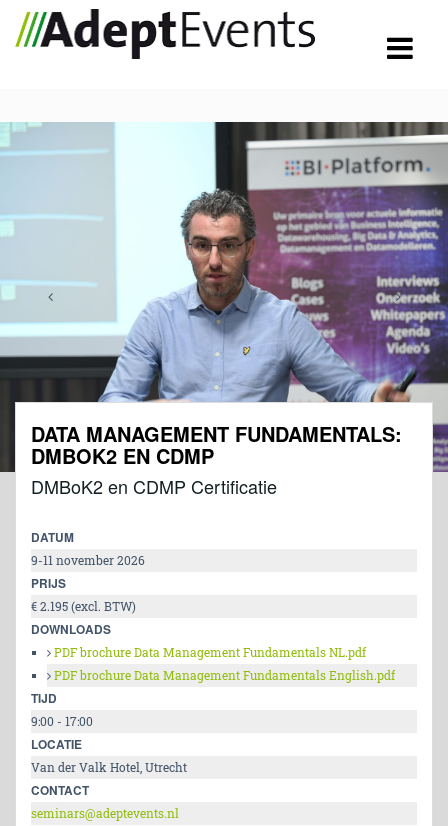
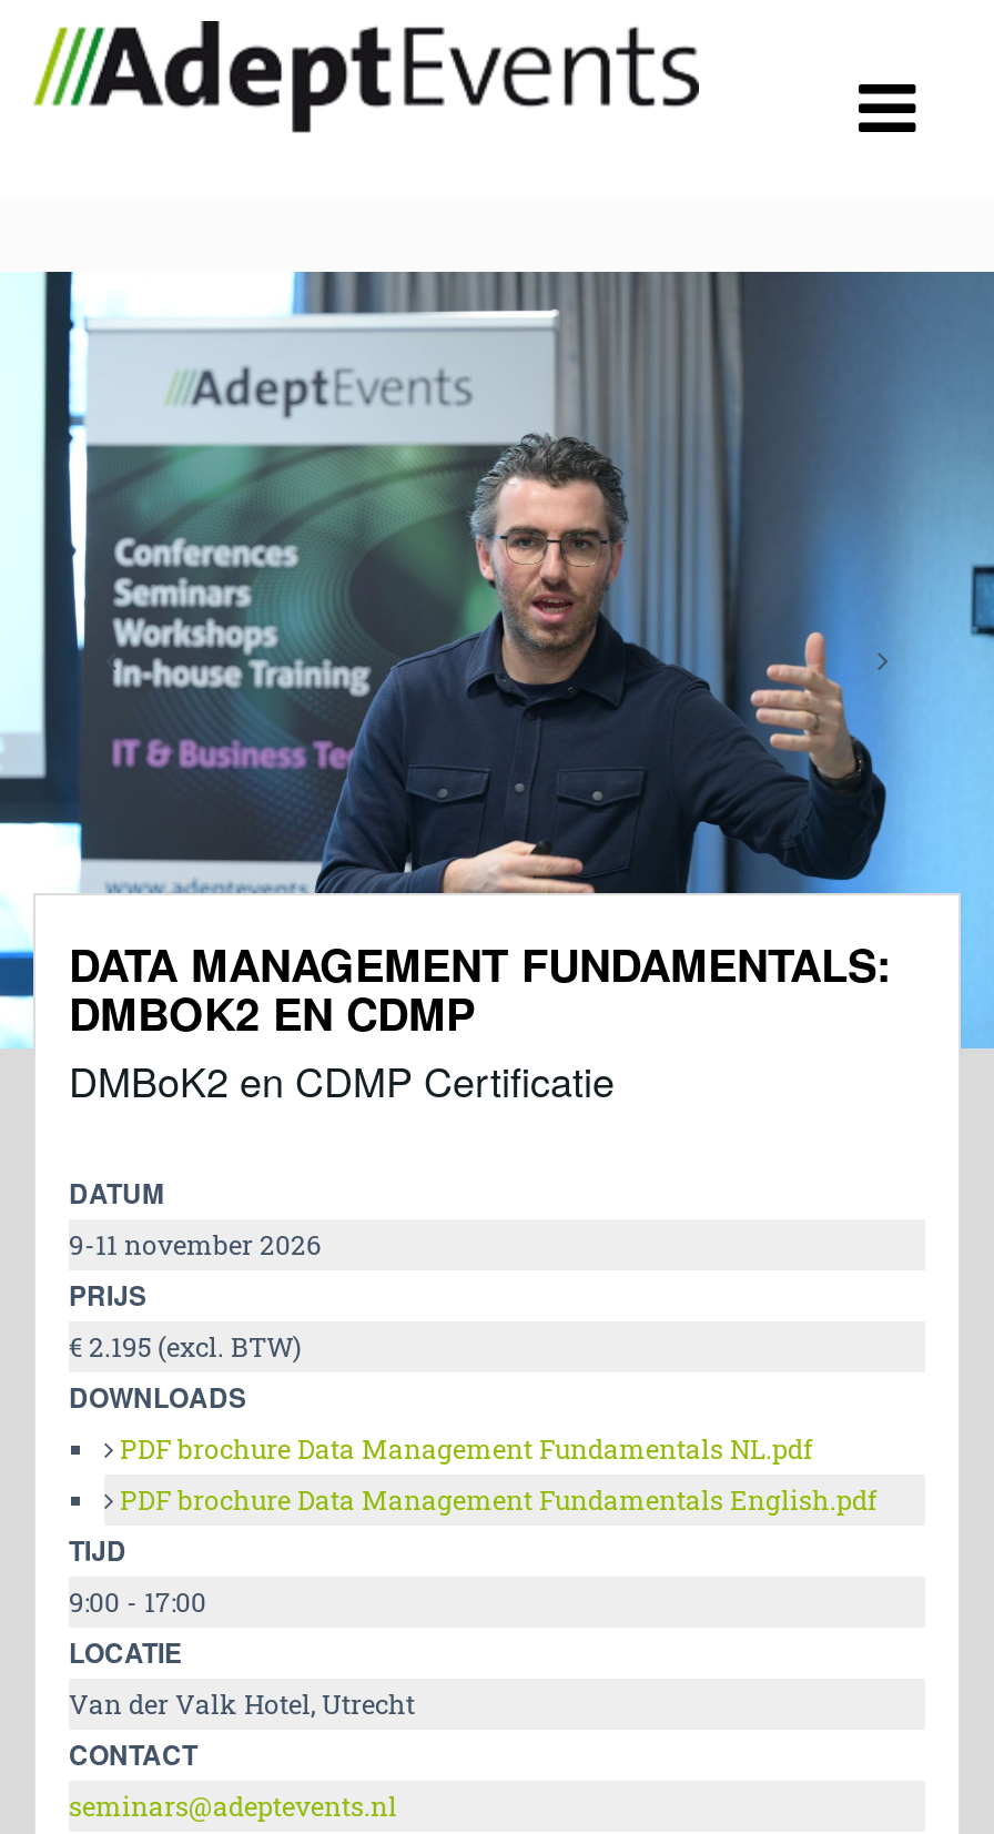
- [image]
+ [image]
